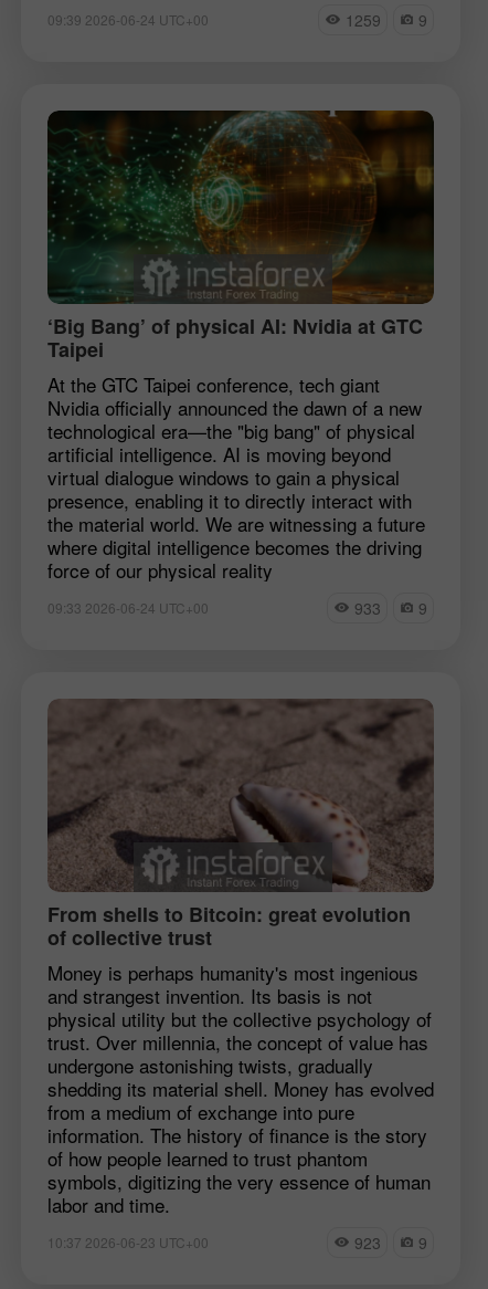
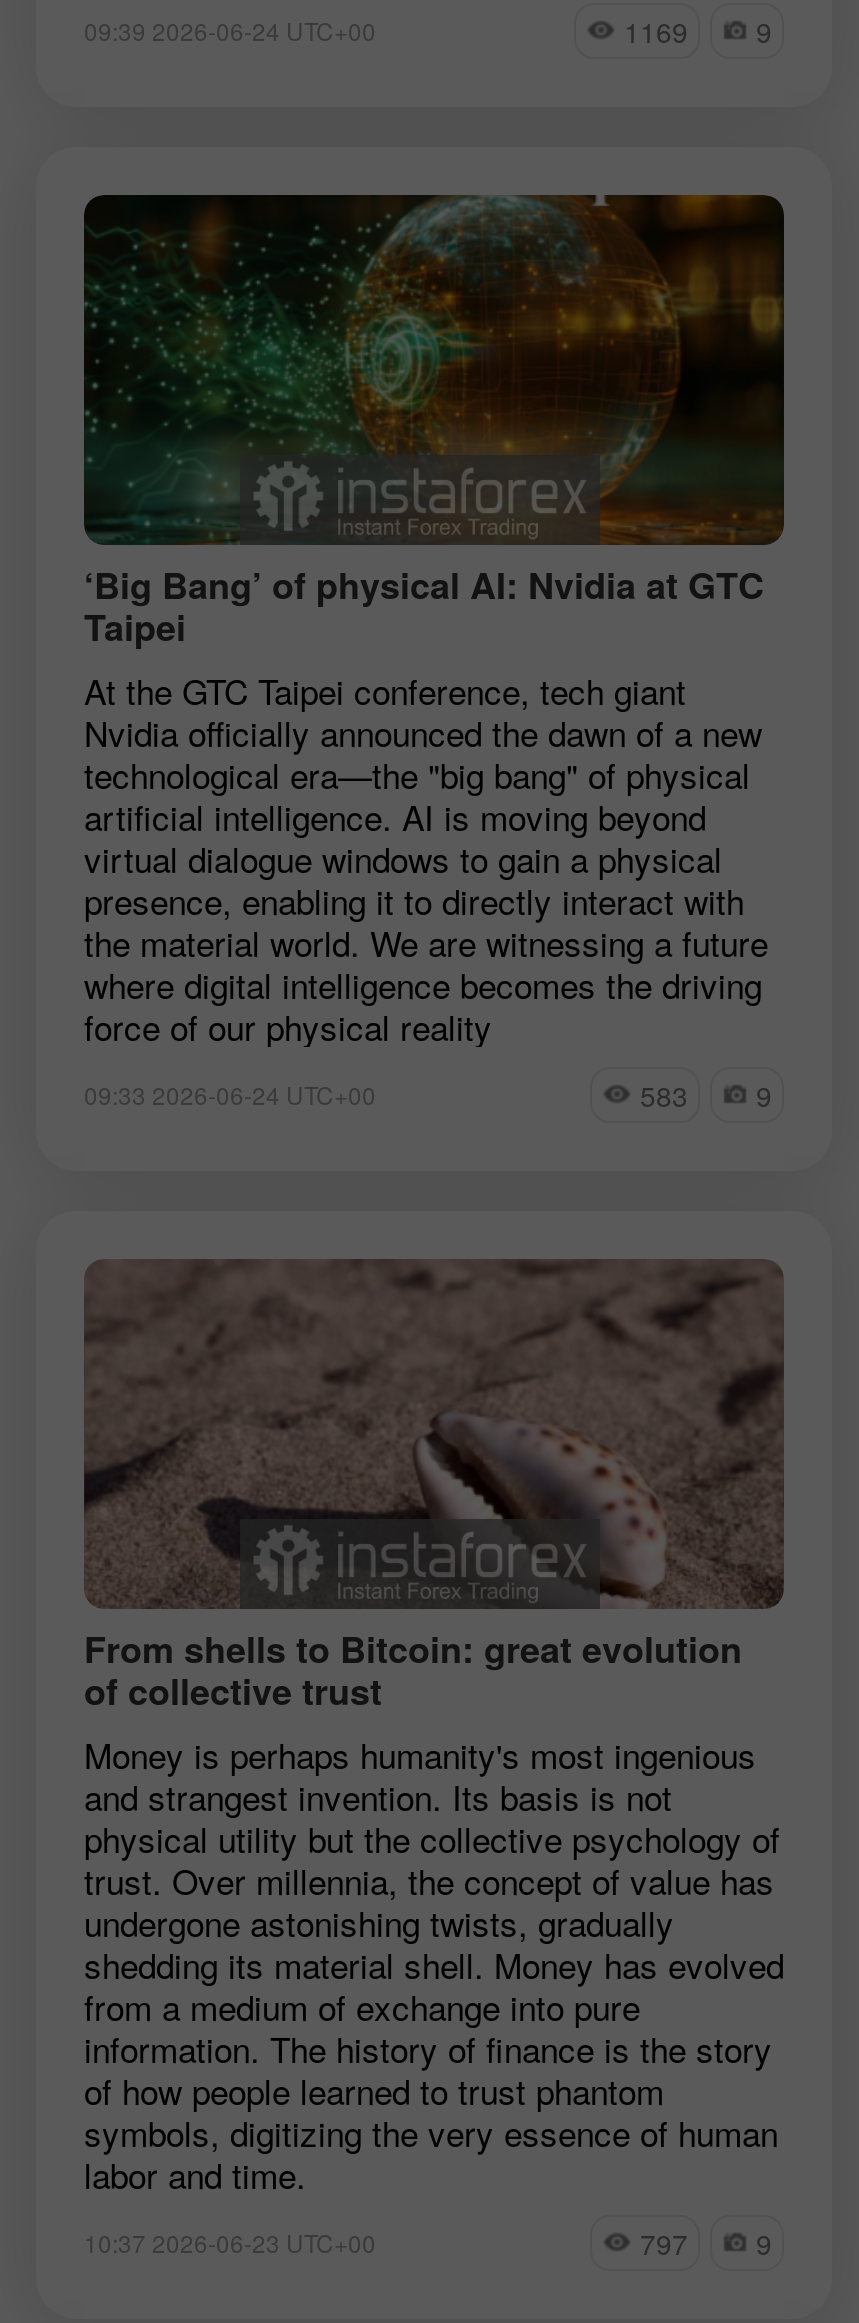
- 1259 9
+ 1169 9

- 933 9
+ 583 9

- 923 9
+ 797 9
